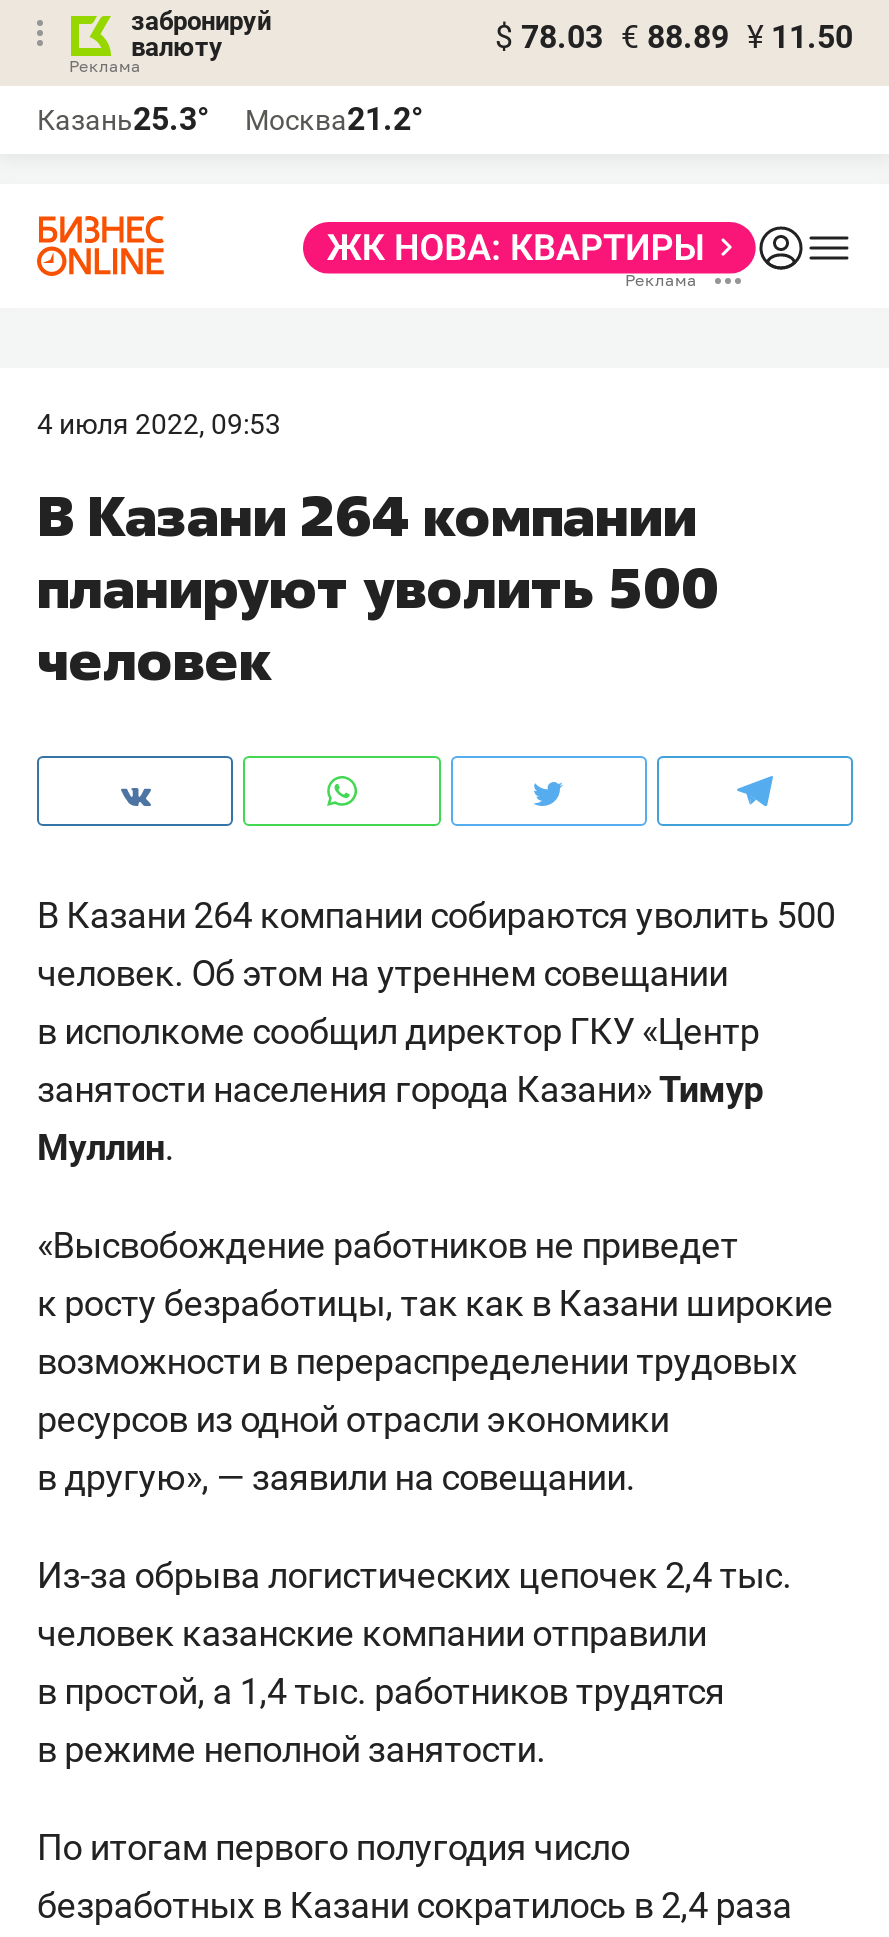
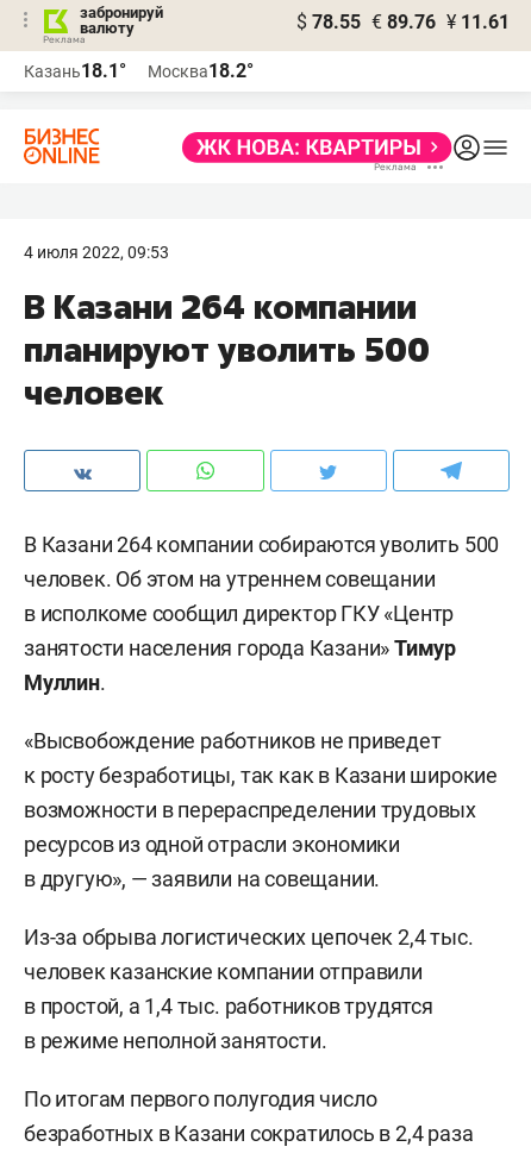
- $ 78.03 € 88.89 ¥ 11.50
+ $ 78.55 € 89.76 ¥ 11.61

- Казань25.3°
+ Казань18.1°

- Москва21.2°
+ Москва18.2°
